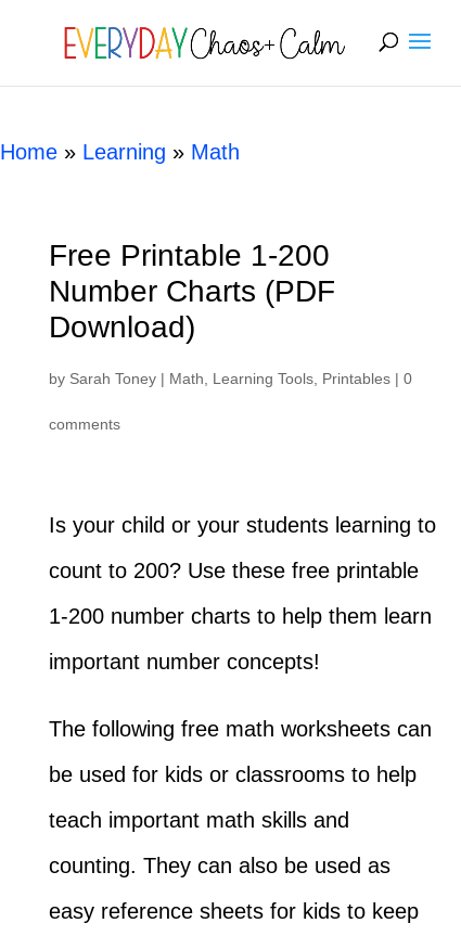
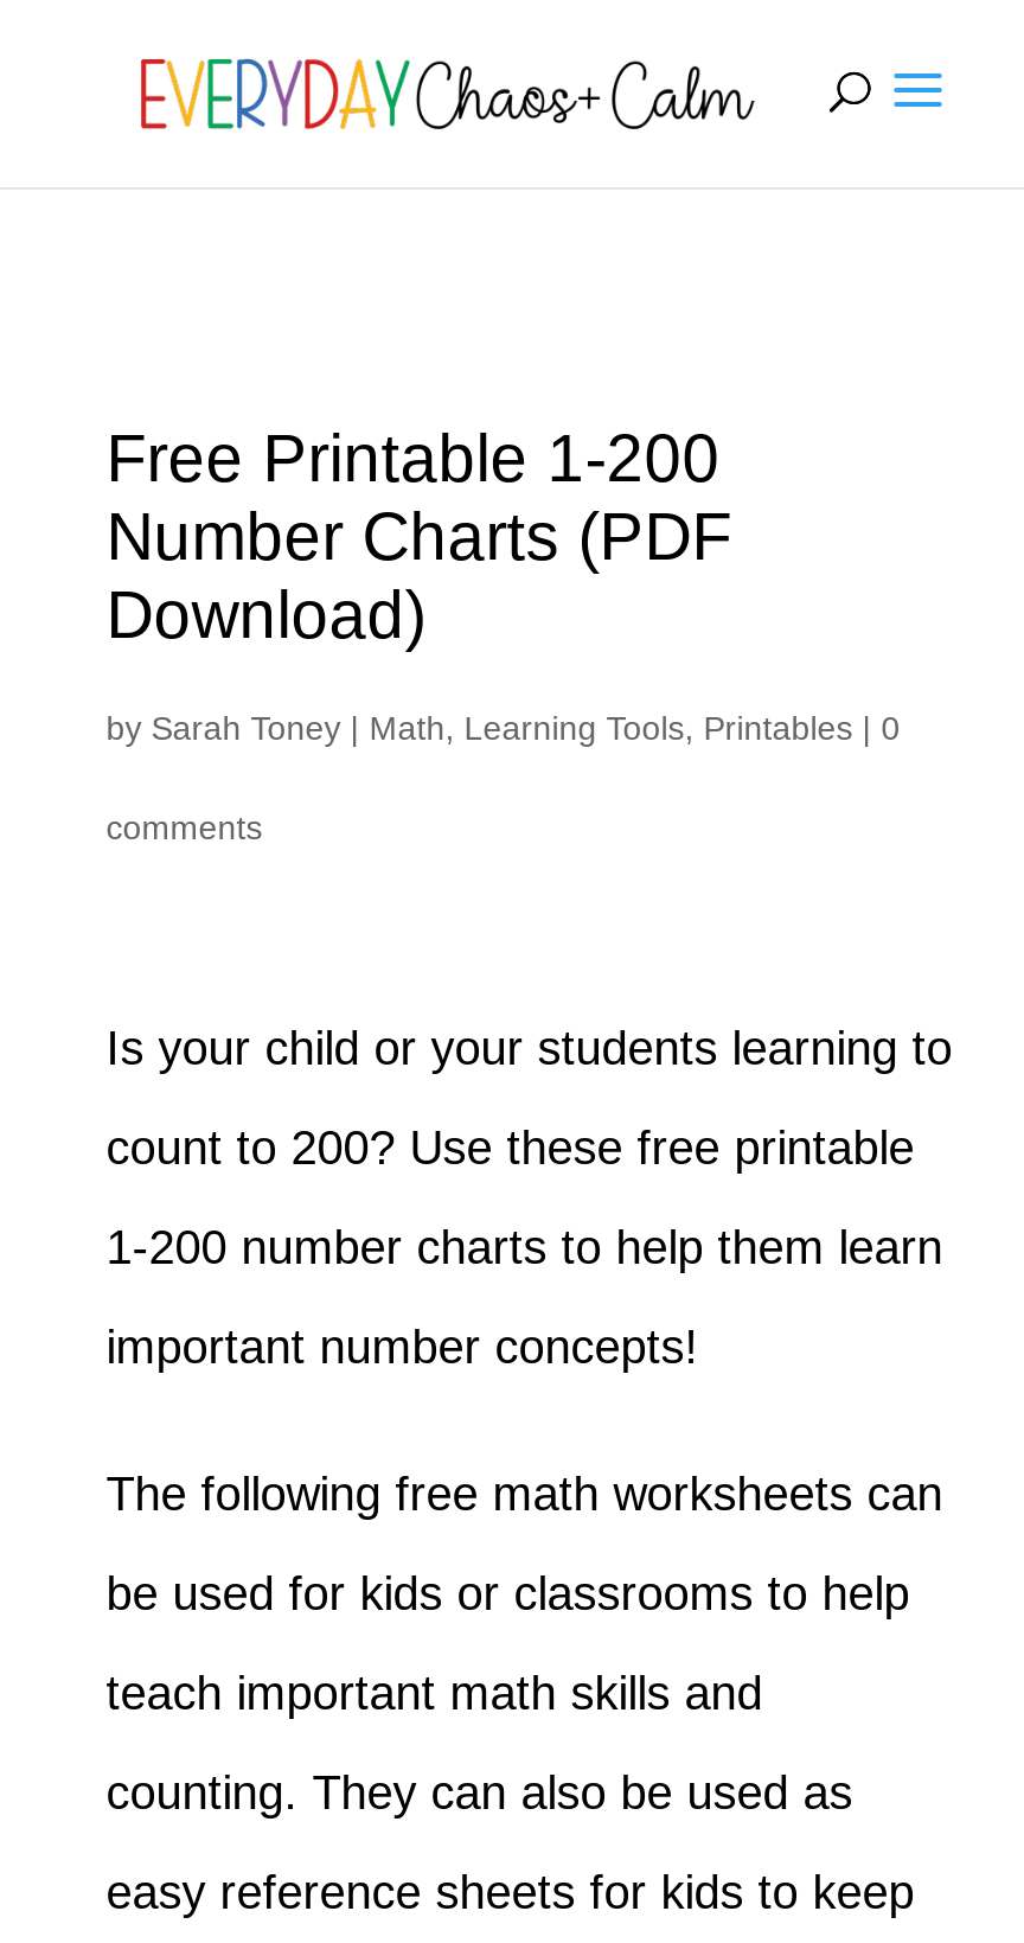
- Home» Learning» Math
